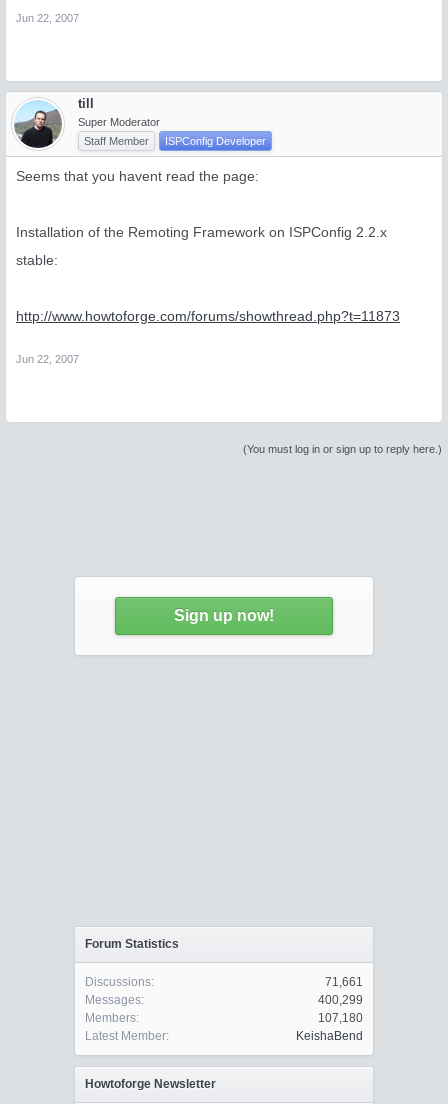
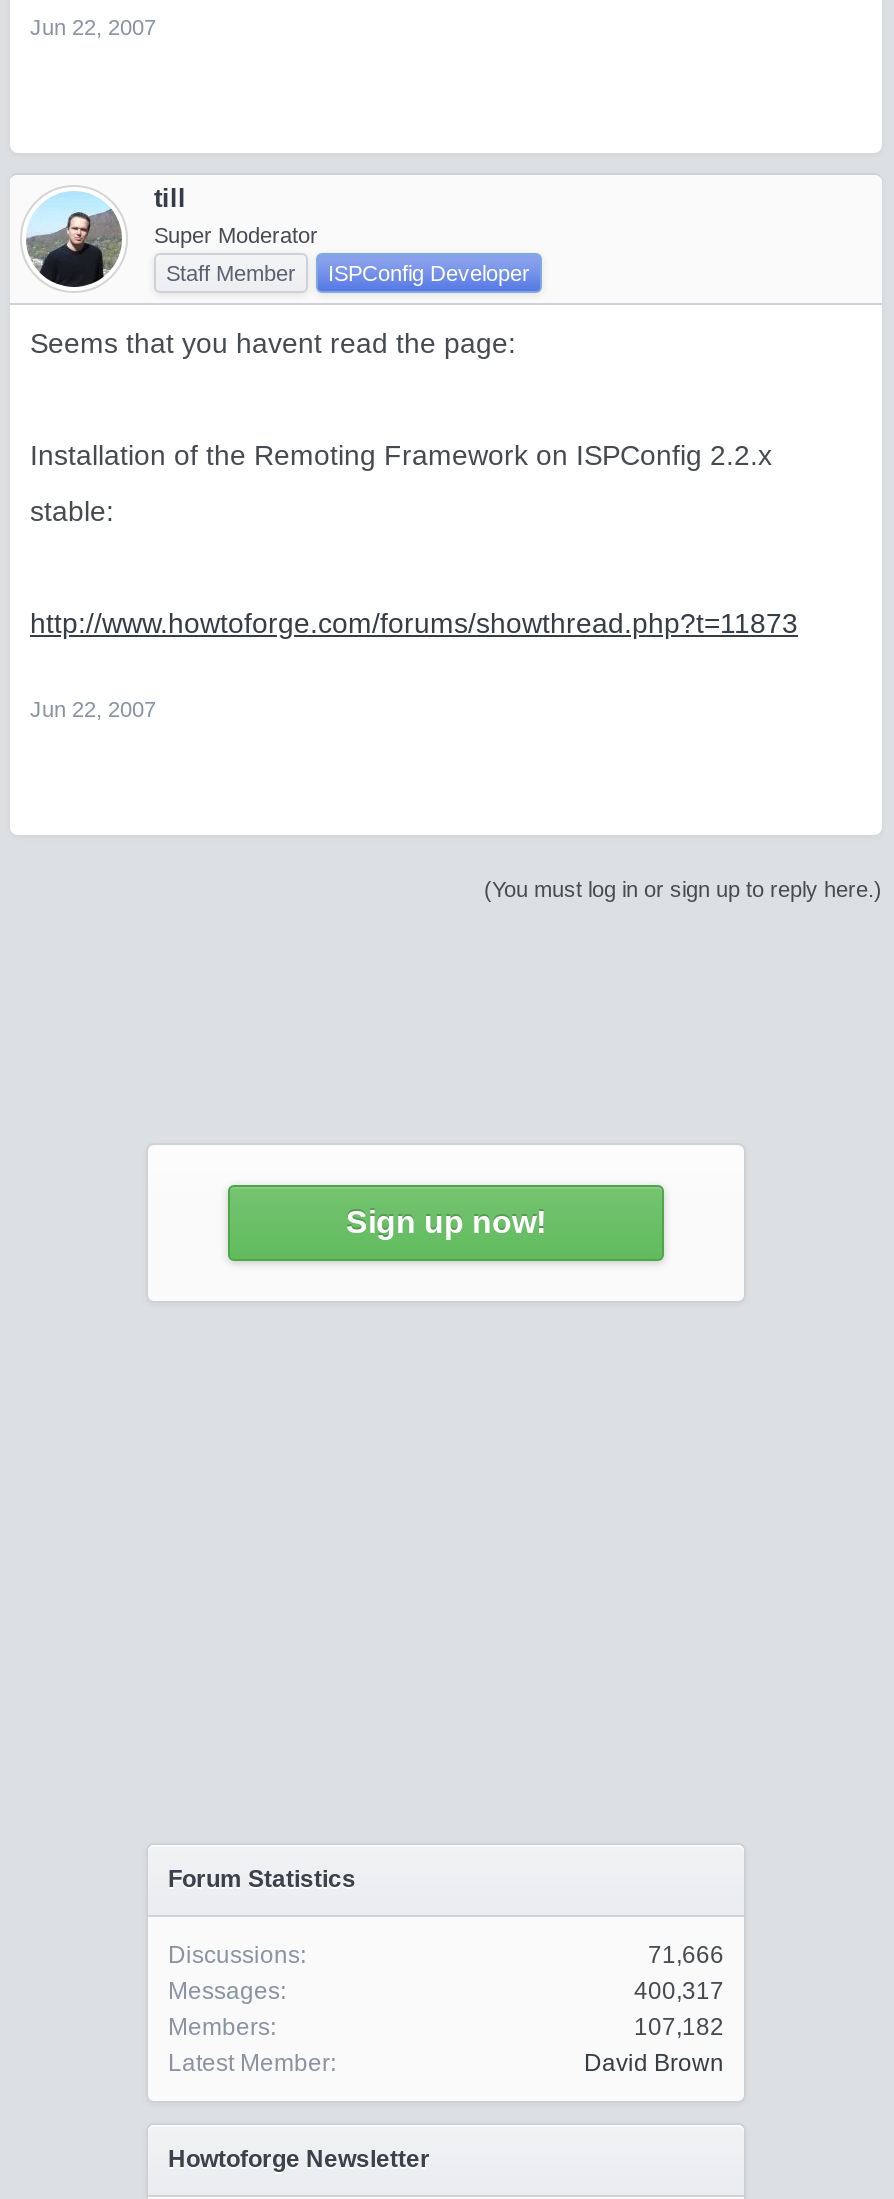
- 71,661
+ 71,666

- 400,299
+ 400,317

- 107,180
+ 107,182

- KeishaBend
+ David Brown
